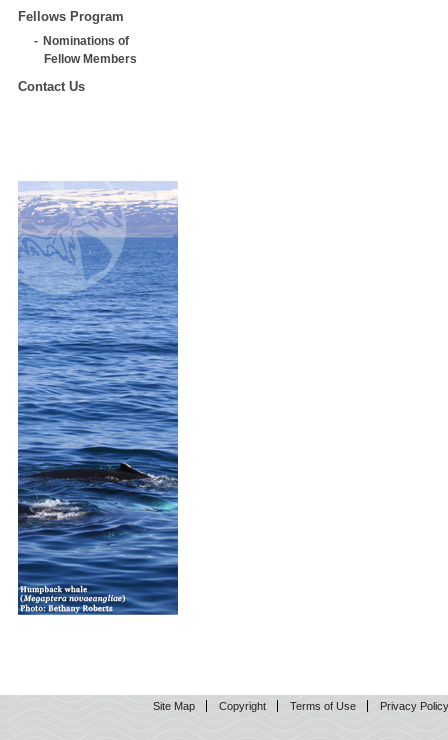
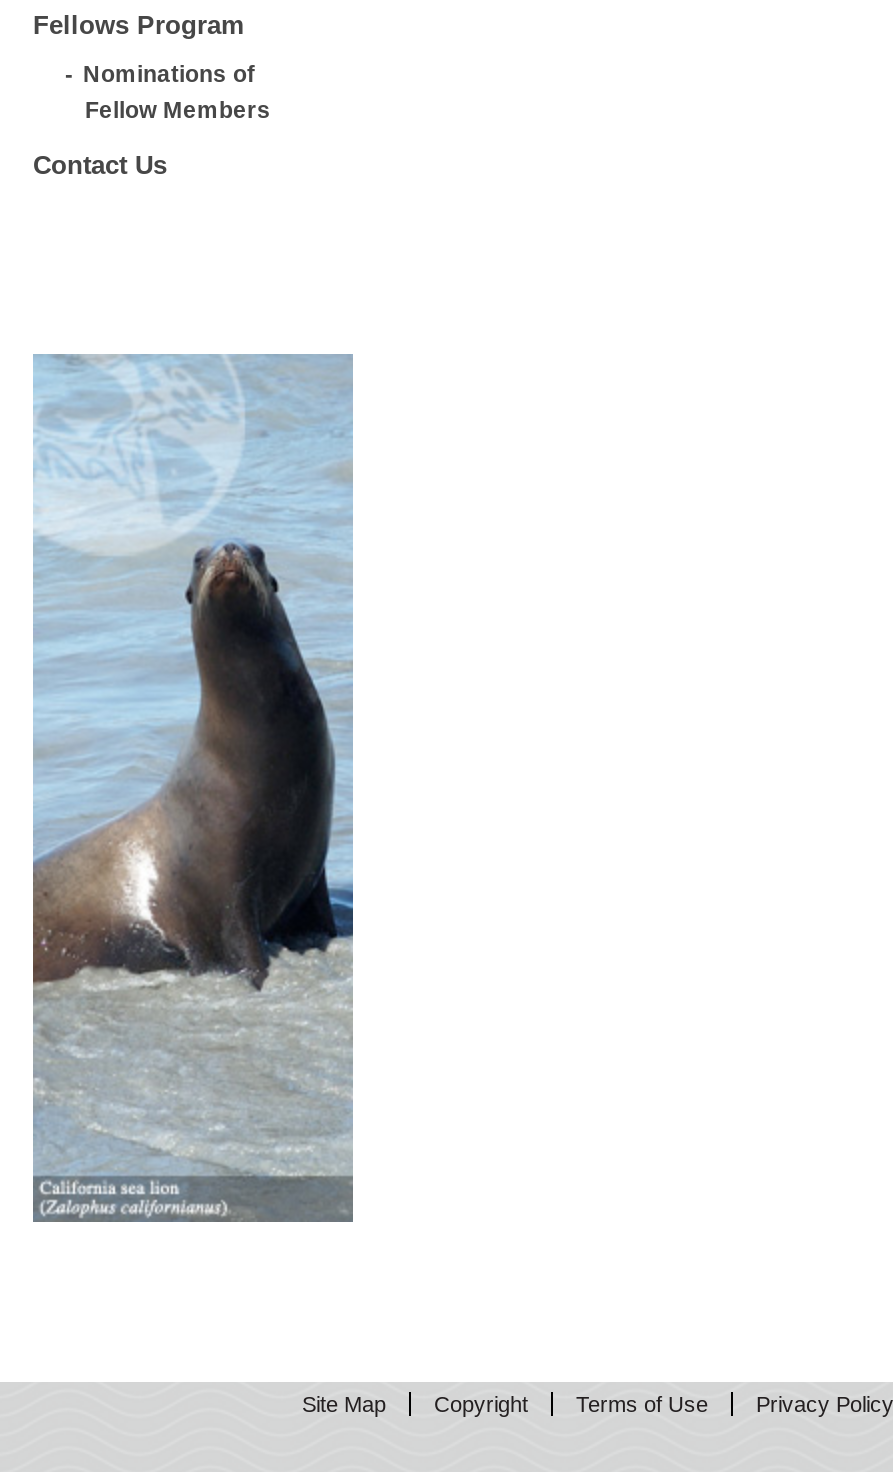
- [image]
+ [image]
